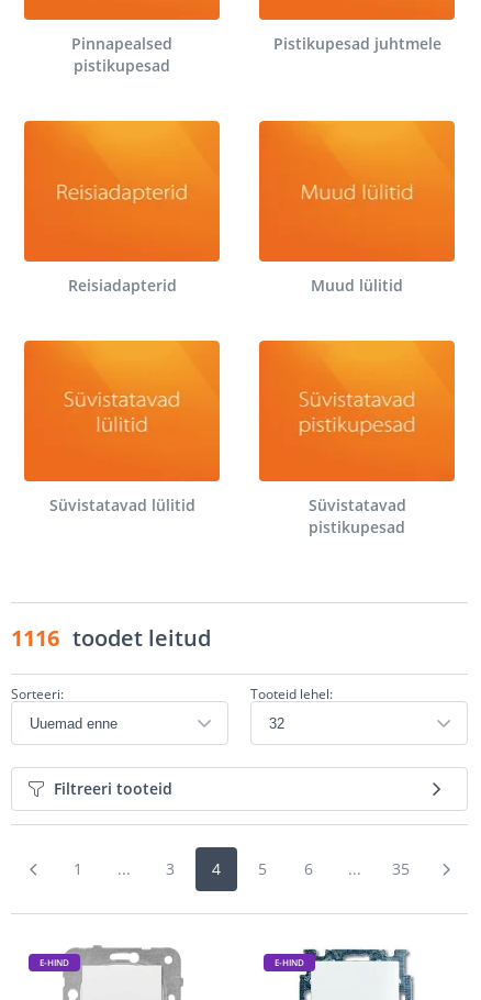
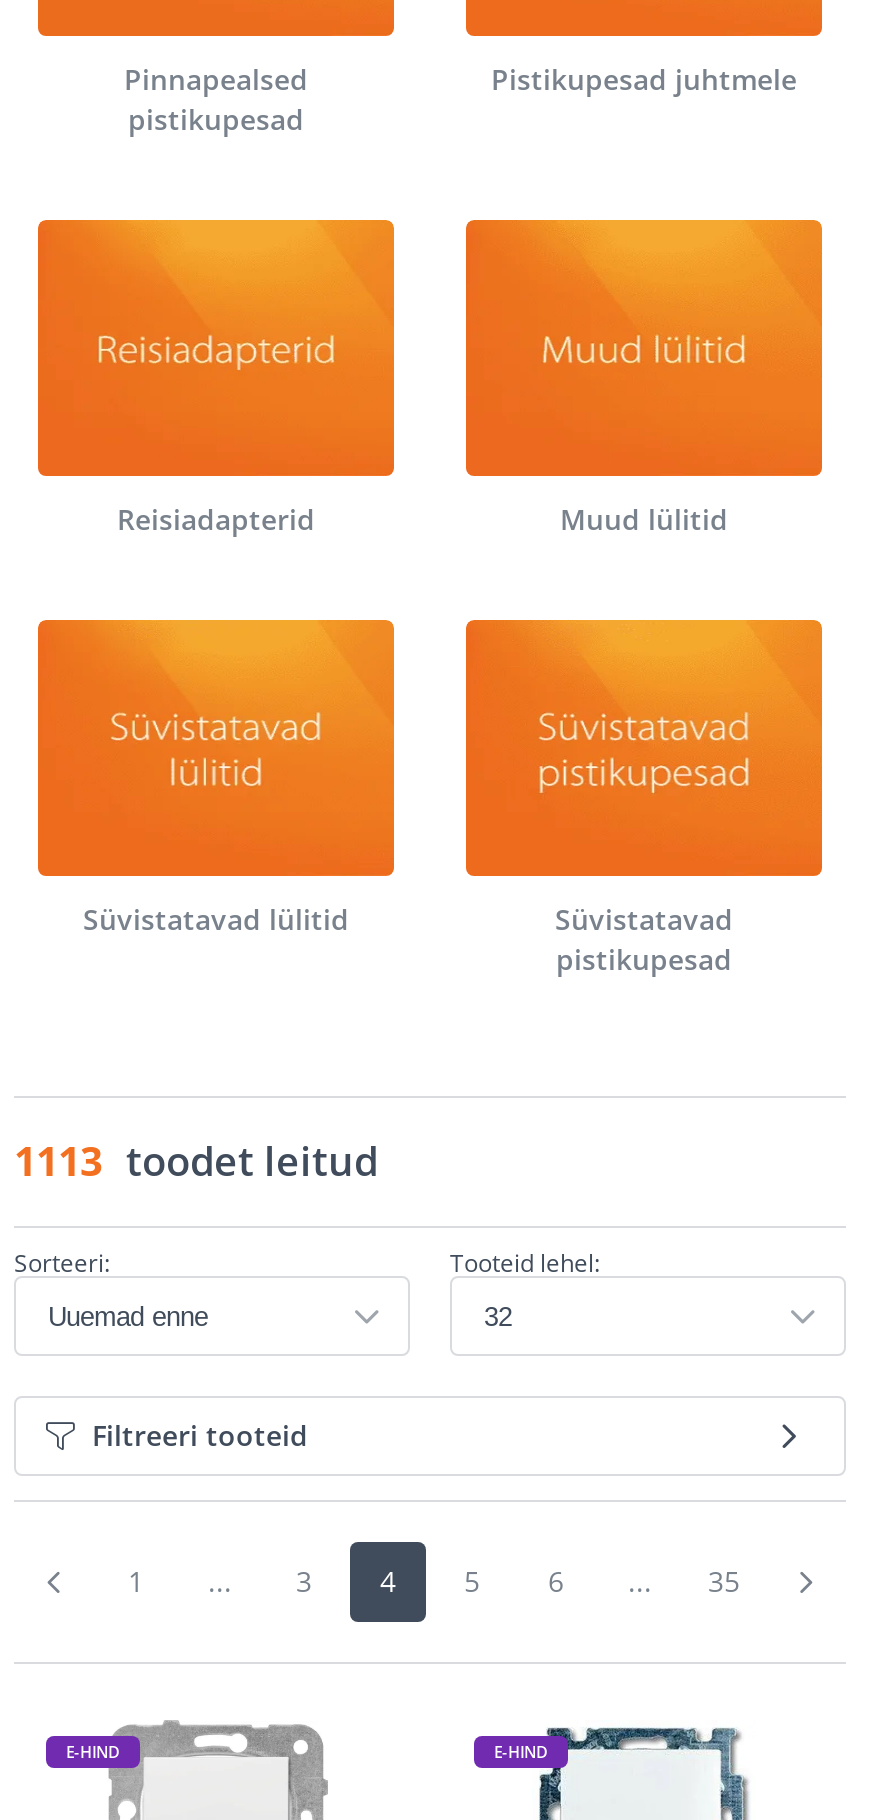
- 1116 toodet leitud
+ 1113 toodet leitud
